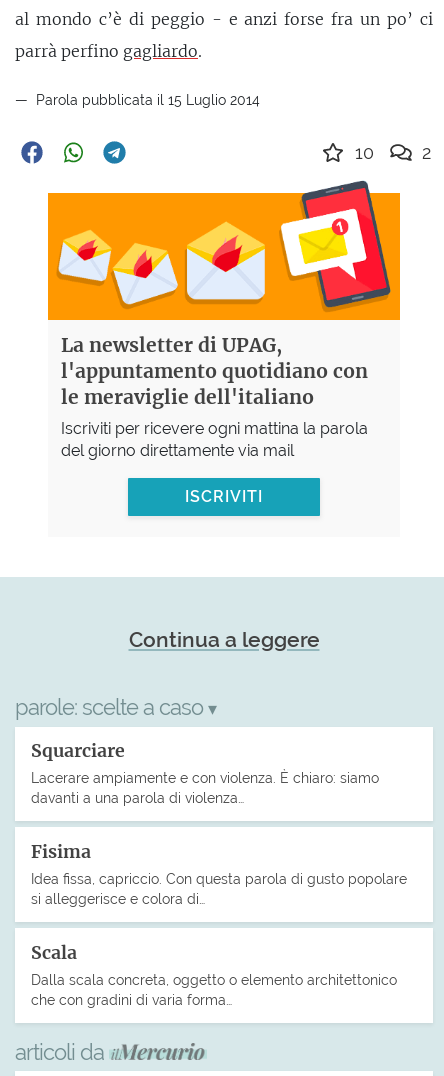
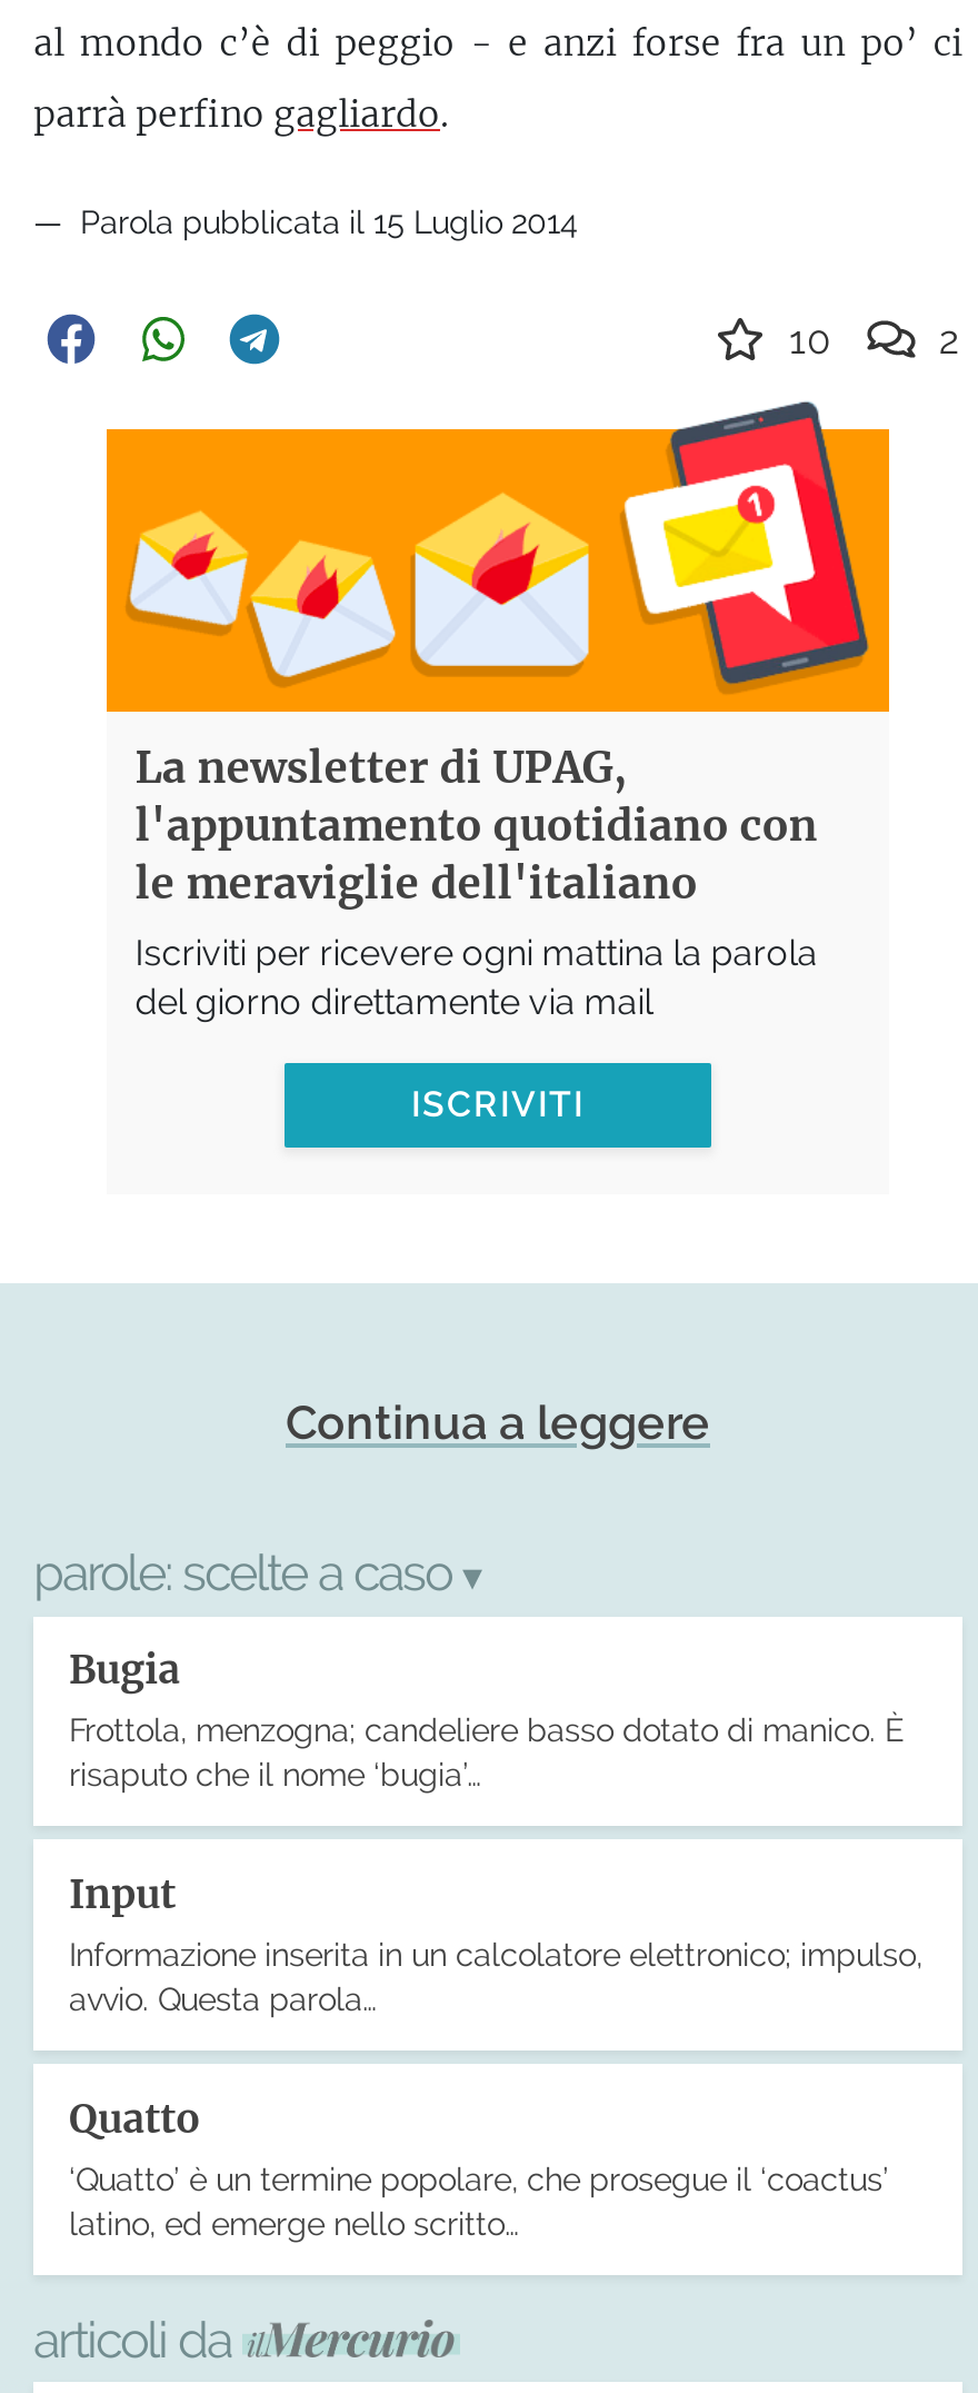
- Squarciare
- Lacerare ampiamente e con violenza. È chiaro: siamo
- davanti a una parola di violenza…
+ Bugia
+ Frottola, menzogna; candeliere basso dotato di manico. È
+ risaputo che il nome ‘bugia’…

- Fisima
- Idea fissa, capriccio. Con questa parola di gusto popolare
- si alleggerisce e colora di…
+ Input
+ Informazione inserita in un calcolatore elettronico; impulso,
+ avvio. Questa parola…

- Scala
- Dalla scala concreta, oggetto o elemento architettonico
- che con gradini di varia forma…
+ Quatto
+ ‘Quatto’ è un termine popolare, che prosegue il ‘coactus’
+ latino, ed emerge nello scritto…
